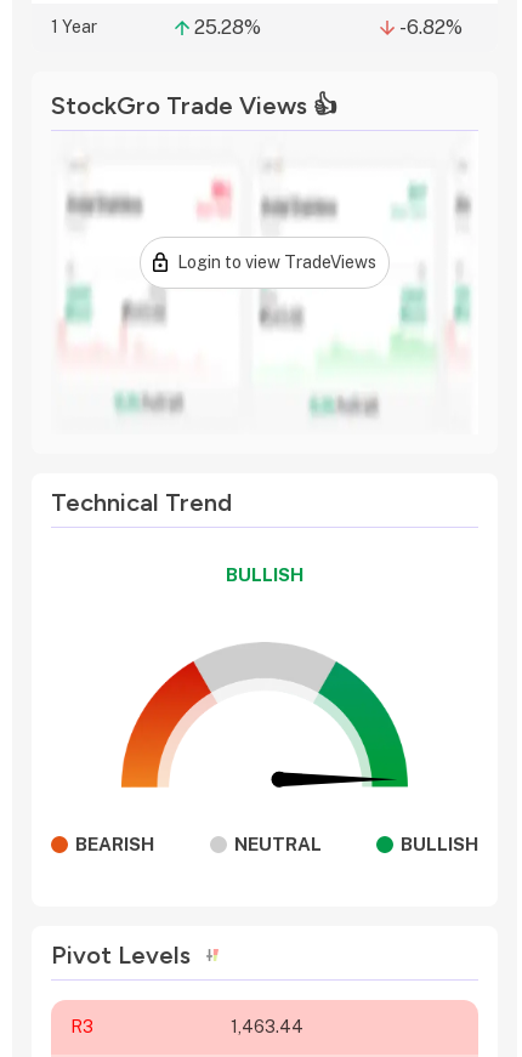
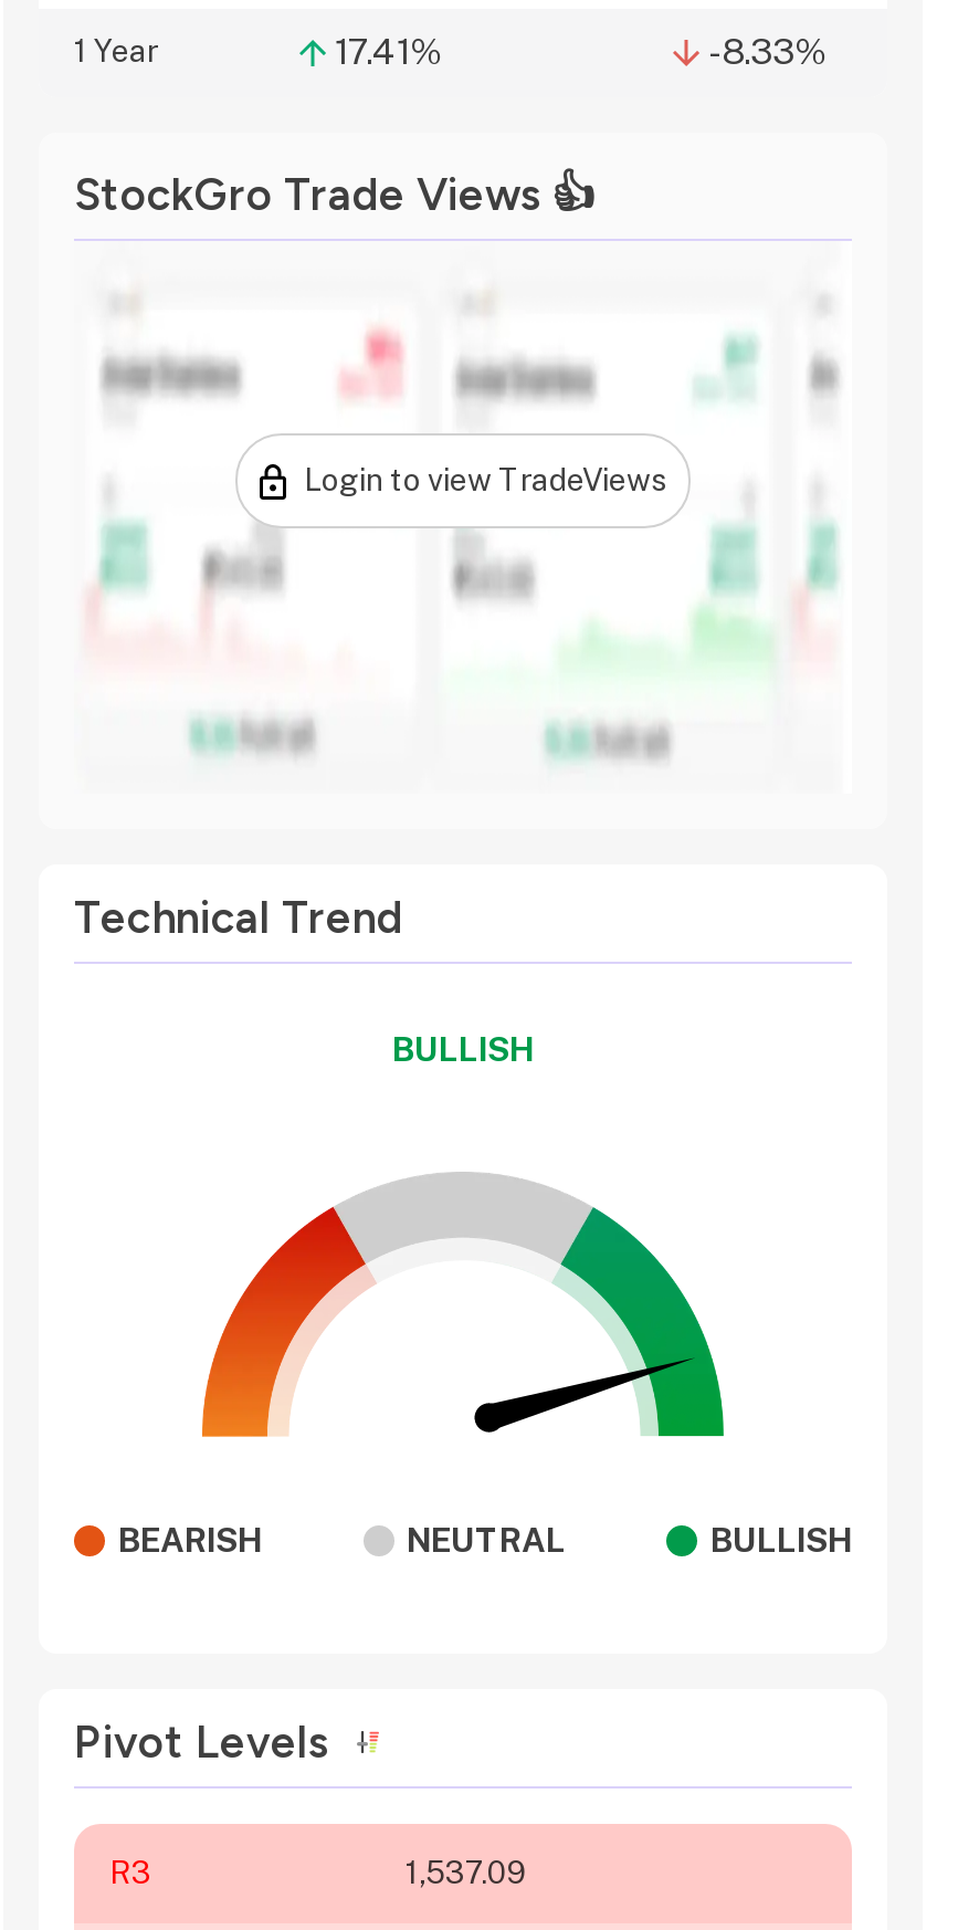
- 25.28%
+ 17.41%

- -6.82%
+ -8.33%

- [image]
+ [image]

- 1,463.44
+ 1,537.09
